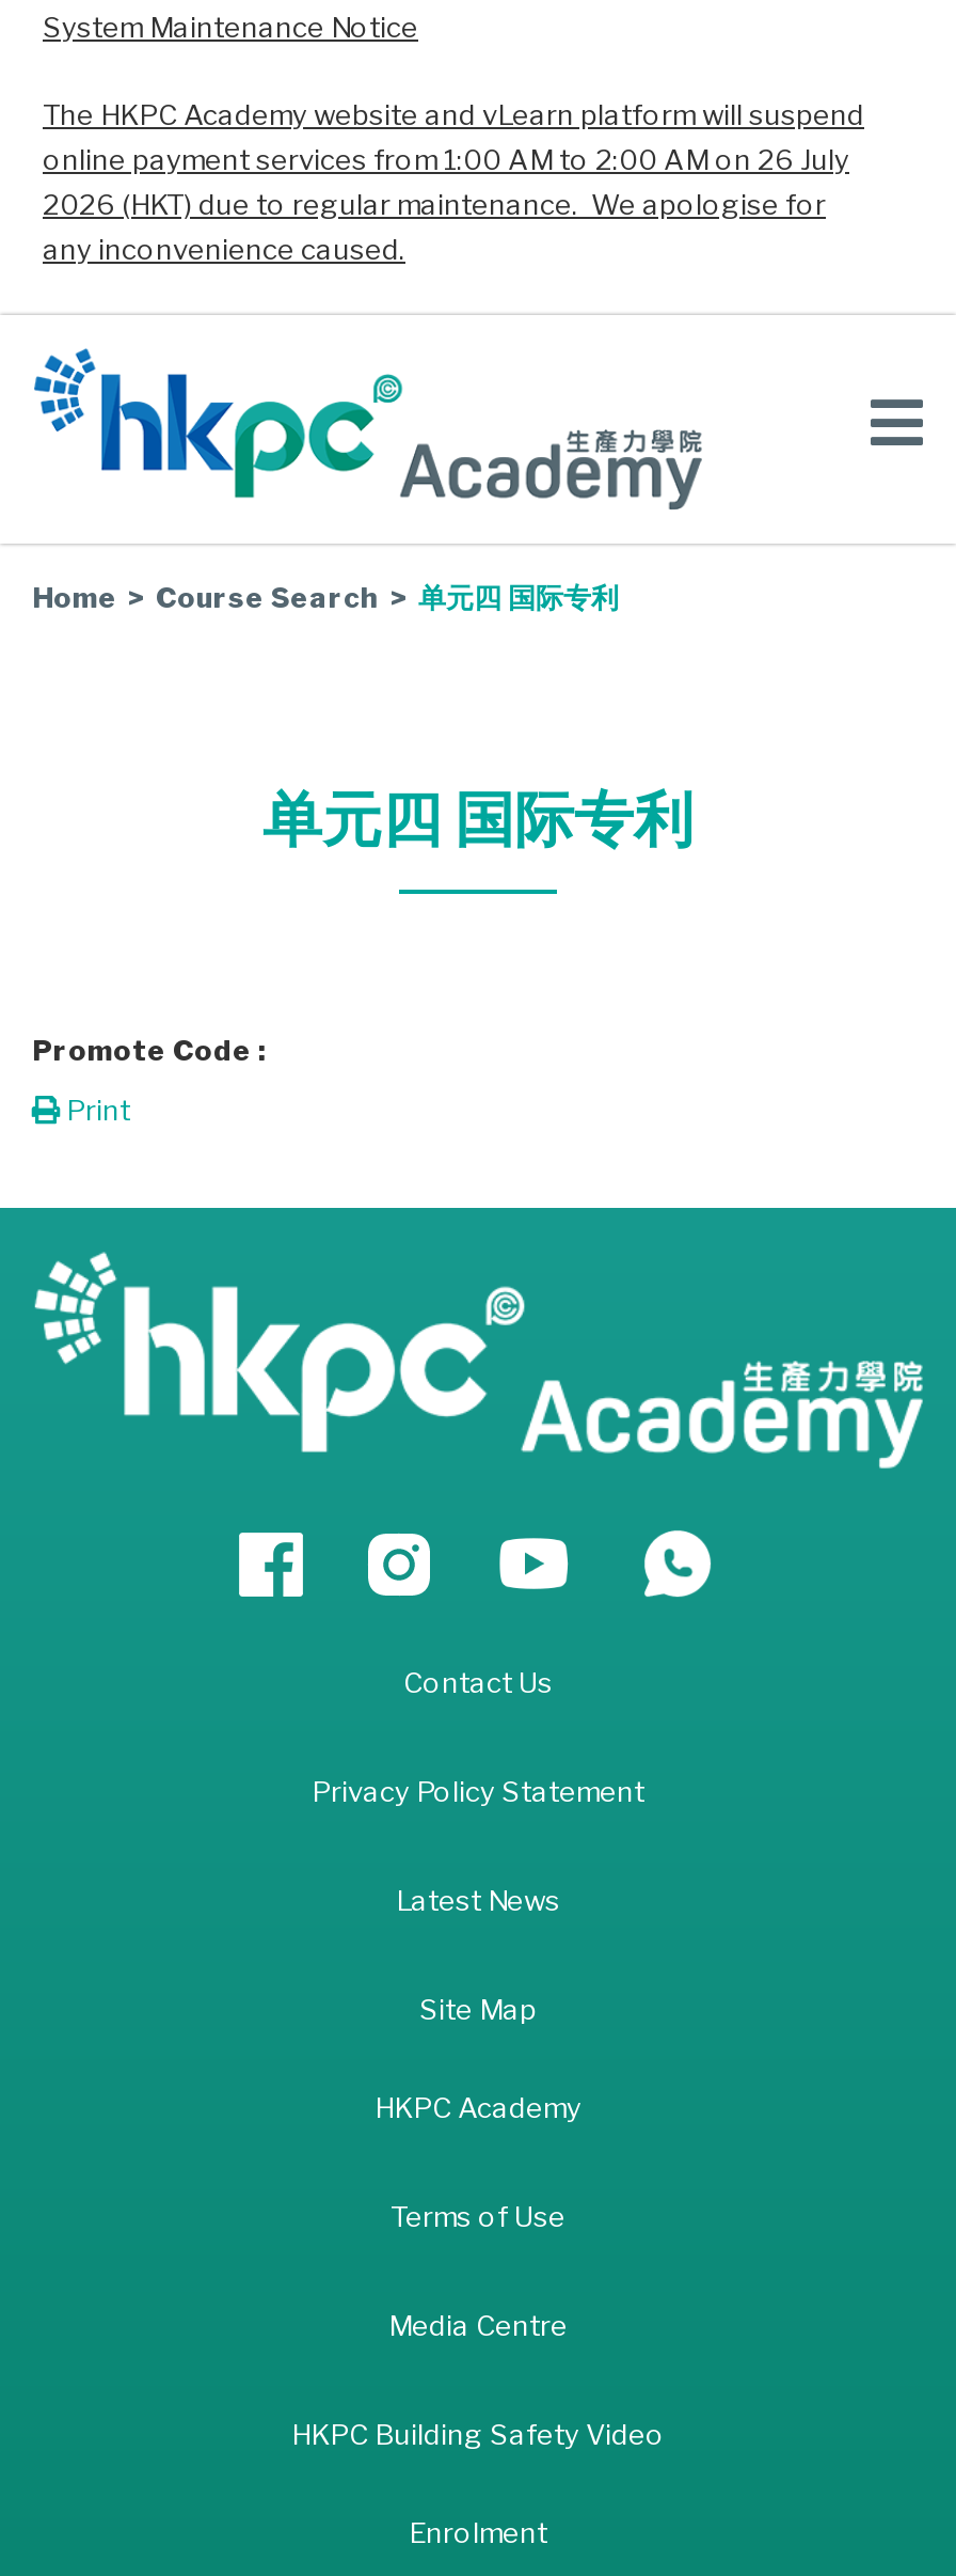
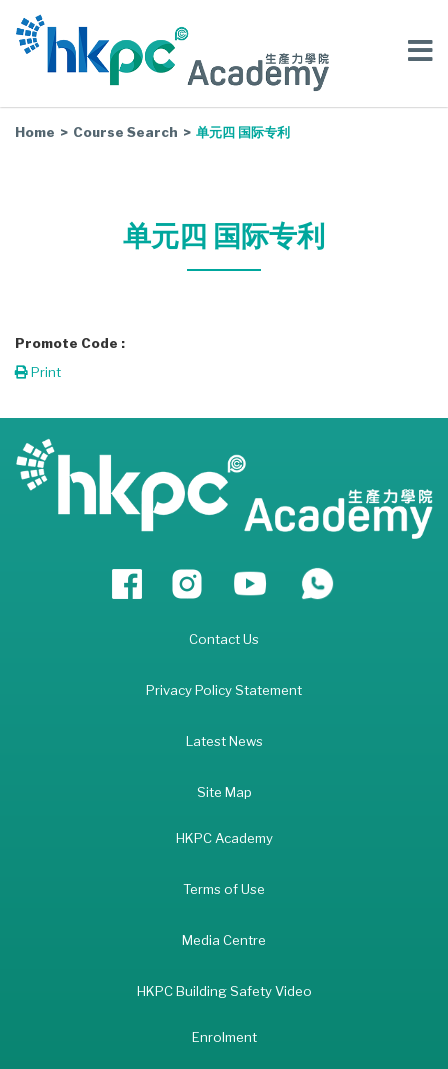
- System Maintenance Notice
- The HKPC Academy website and vLearn platform will suspend
- online payment services from 1:00 AM to 2:00 AM on 26 July
- 2026 (HKT) due to regular maintenance. We apologise for
- any inconvenience caused.
